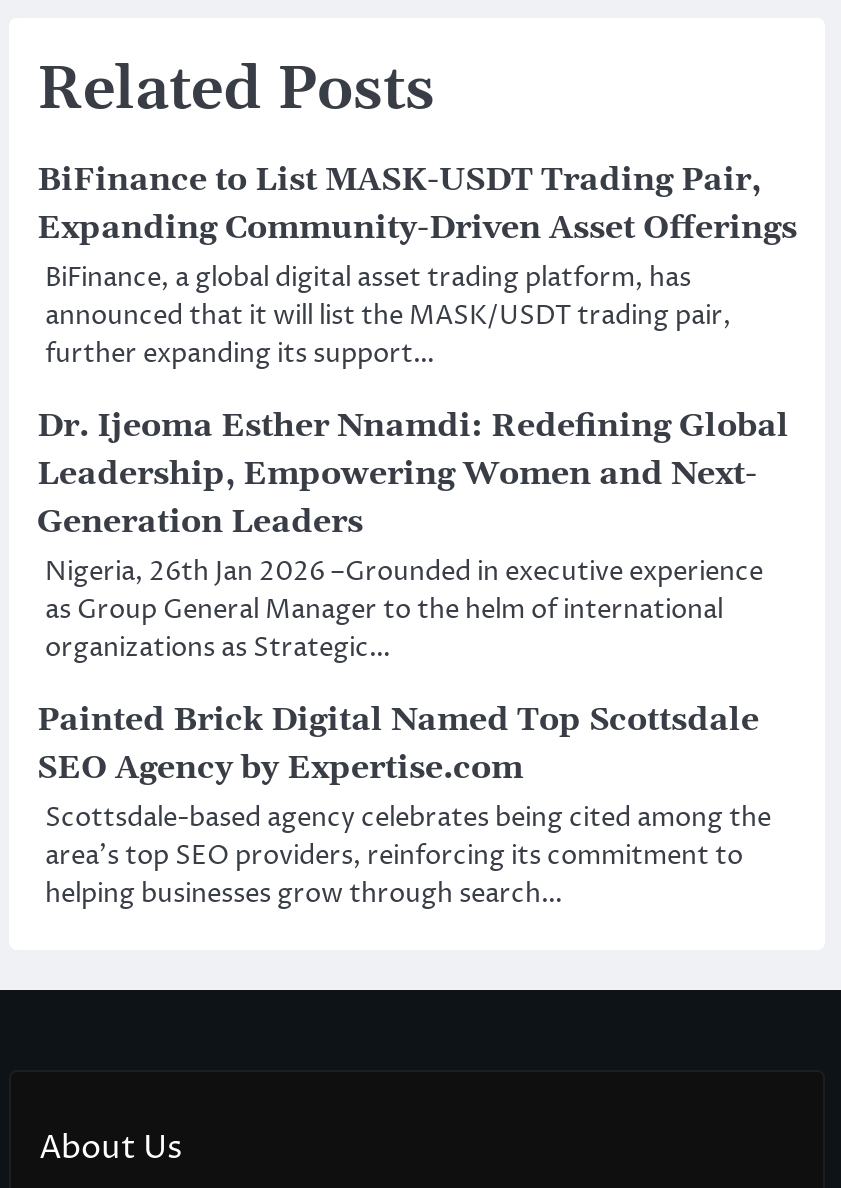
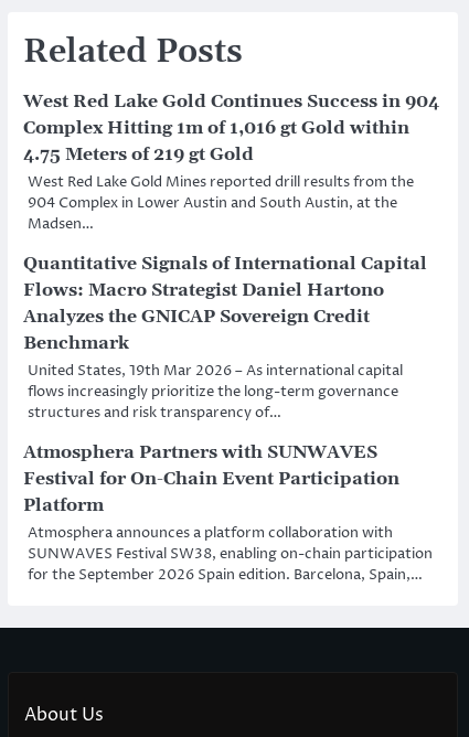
- BiFinance to List MASK-USDT Trading Pair,
- Expanding Community-Driven Asset Offerings
- BiFinance, a global digital asset trading platform, has
- announced that it will list the MASK/USDT trading pair,
- further expanding its support…
+ West Red Lake Gold Continues Success in 904
+ Complex Hitting 1m of 1,016 gt Gold within
+ 4.75 Meters of 219 gt Gold
+ West Red Lake Gold Mines reported drill results from the
+ 904 Complex in Lower Austin and South Austin, at the
+ Madsen…

- Dr. Ijeoma Esther Nnamdi: Redefining Global
- Leadership, Empowering Women and Next-
- Generation Leaders
- Nigeria, 26th Jan 2026 –Grounded in executive experience
- as Group General Manager to the helm of international
- organizations as Strategic…
+ Quantitative Signals of International Capital
+ Flows: Macro Strategist Daniel Hartono
+ Analyzes the GNICAP Sovereign Credit
+ Benchmark
+ United States, 19th Mar 2026 – As international capital
+ flows increasingly prioritize the long-term governance
+ structures and risk transparency of…

- Painted Brick Digital Named Top Scottsdale
- SEO Agency by Expertise.com
- Scottsdale-based agency celebrates being cited among the
- area’s top SEO providers, reinforcing its commitment to
- helping businesses grow through search…
+ Atmosphera Partners with SUNWAVES
+ Festival for On-Chain Event Participation
+ Platform
+ Atmosphera announces a platform collaboration with
+ SUNWAVES Festival SW38, enabling on-chain participation
+ for the September 2026 Spain edition. Barcelona, Spain,…
